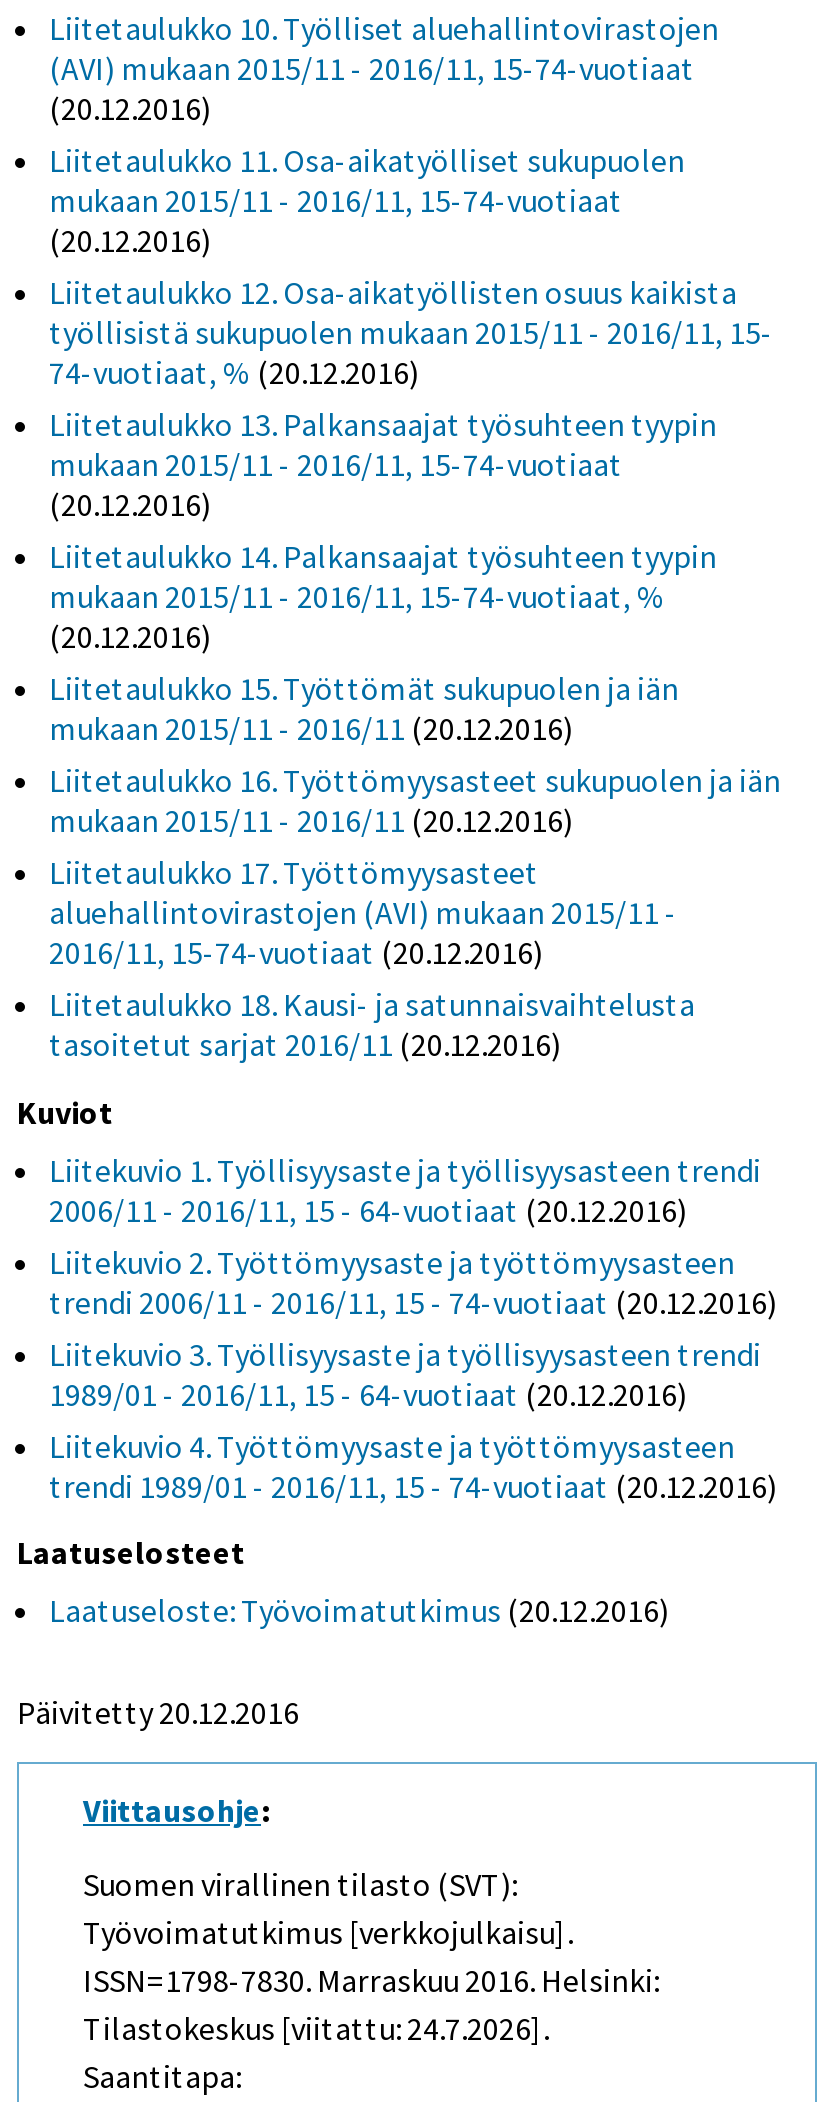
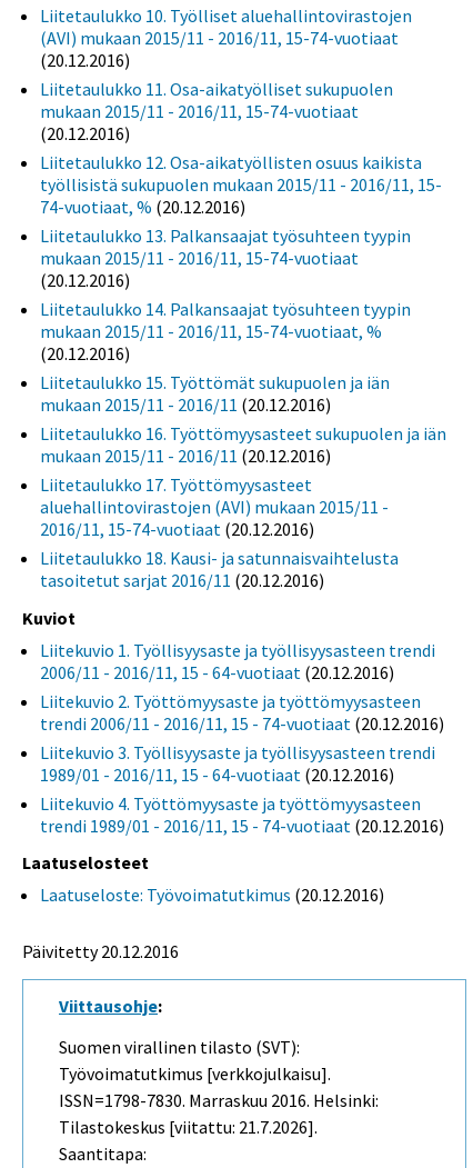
- Tilastokeskus [viitattu: 24.7.2026].
+ Tilastokeskus [viitattu: 21.7.2026].
